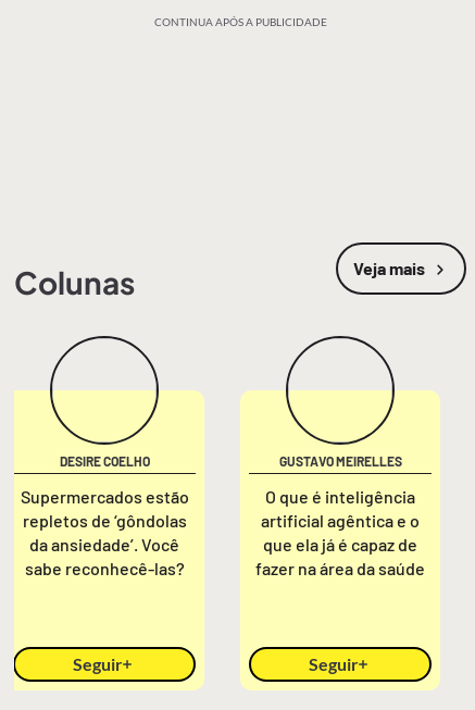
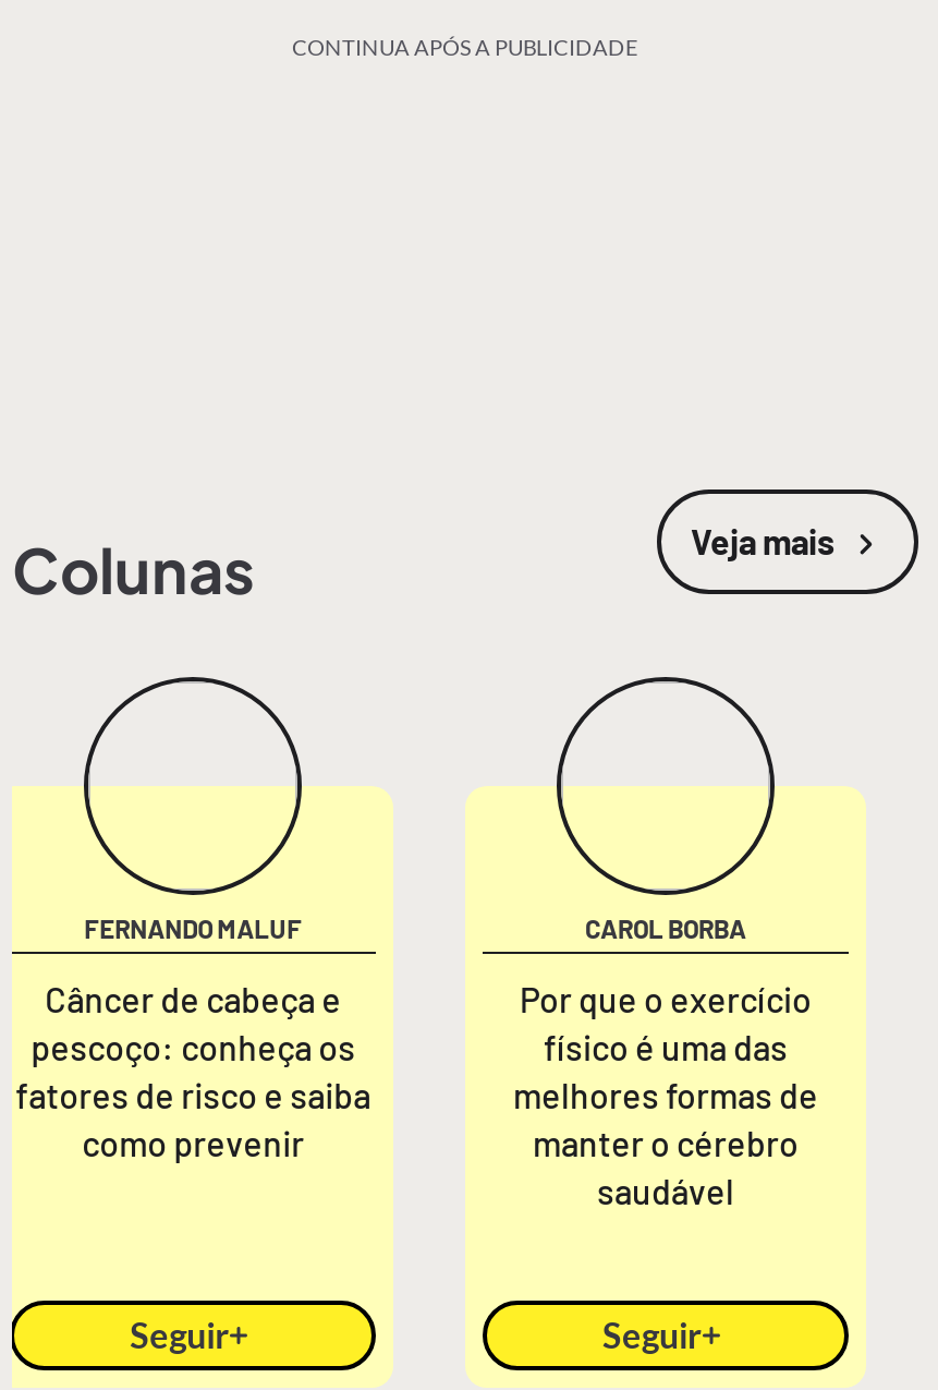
- DESIRE COELHO
+ FERNANDO MALUF

- GUSTAVO MEIRELLES
+ CAROL BORBA

- Supermercados estão
- repletos de ‘gôndolas
- da ansiedade’. Você
- sabe reconhecê-las?
+ Câncer de cabeça e
+ pescoço: conheça os
+ fatores de risco e saiba
+ como prevenir

- O que é inteligência
- artificial agêntica e o
- que ela já é capaz de
- fazer na área da saúde
+ Por que o exercício
+ físico é uma das
+ melhores formas de
+ manter o cérebro
+ saudável
